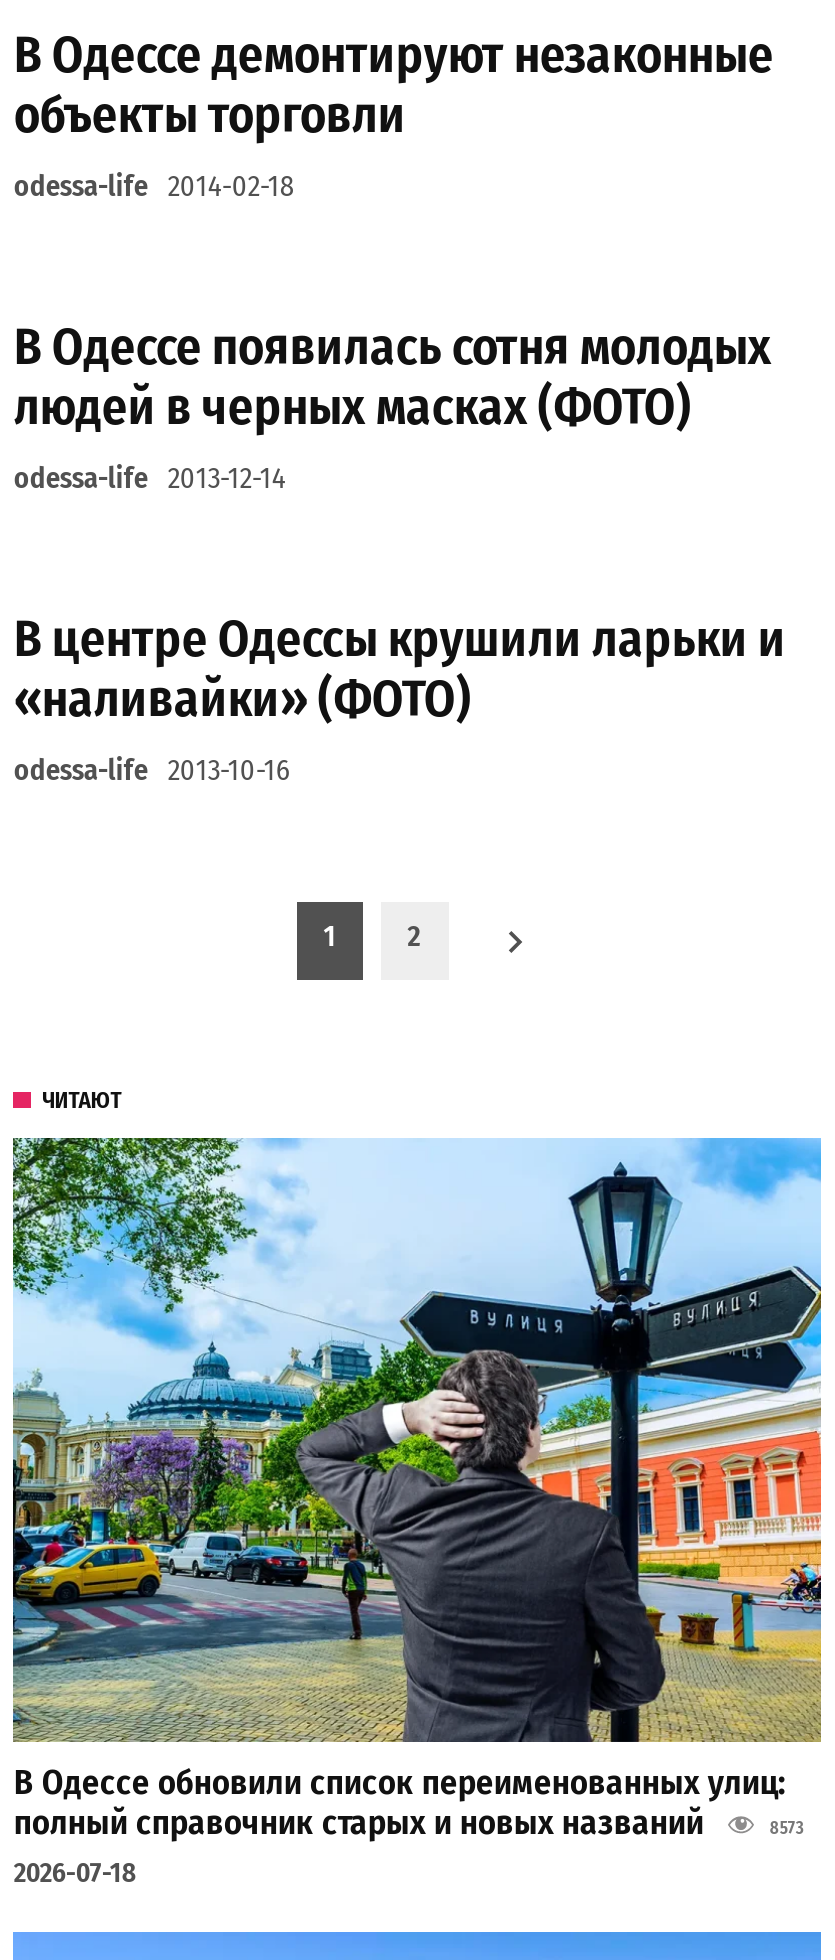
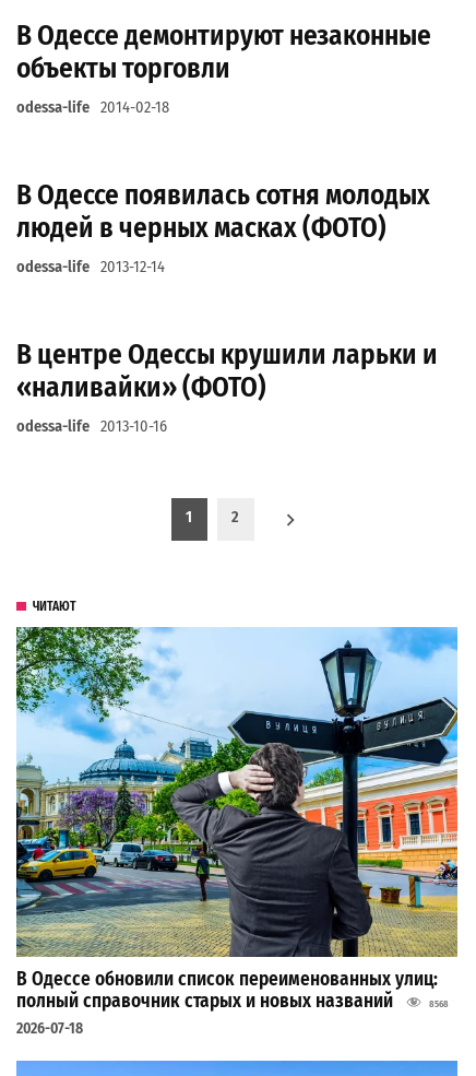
- 8573
+ 8568
